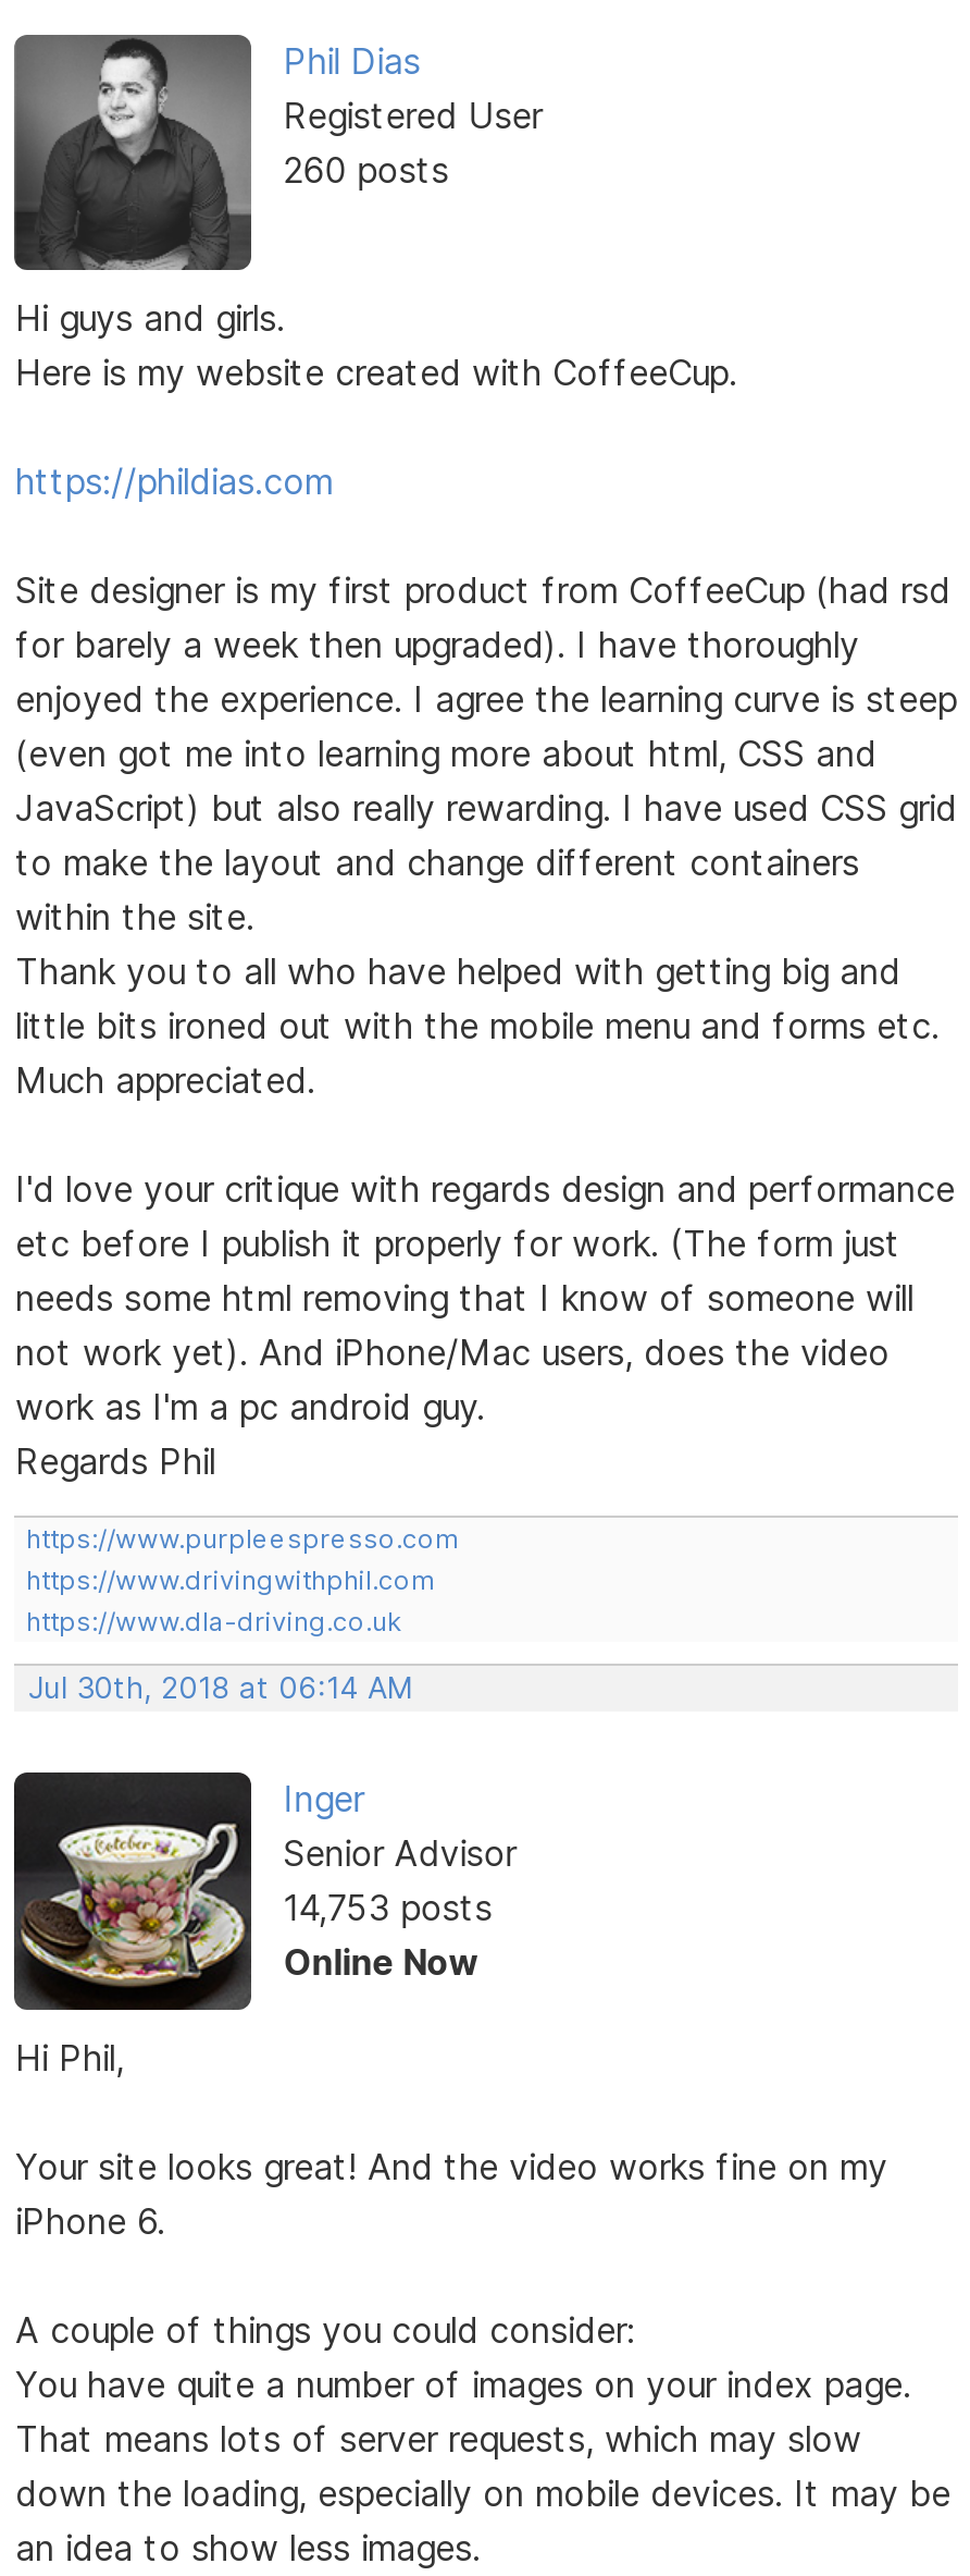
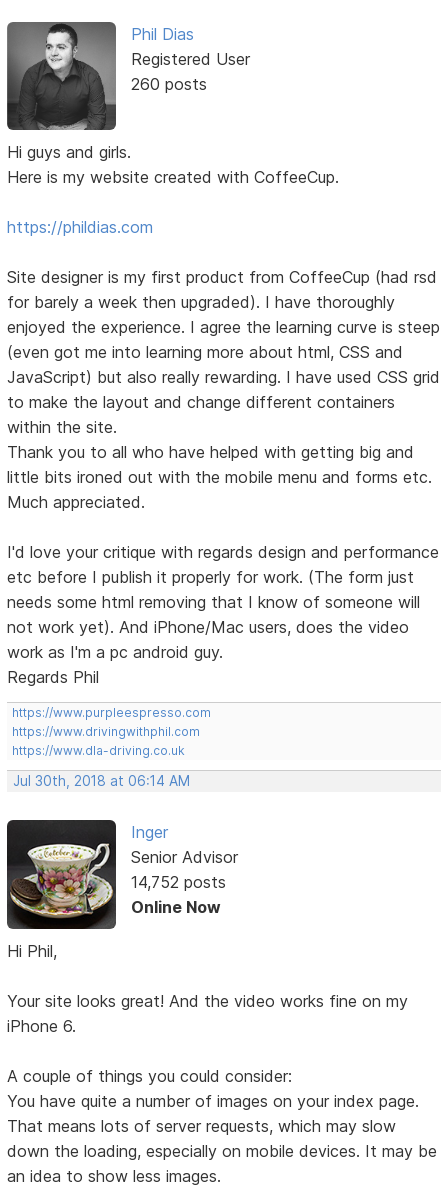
- 14,753 posts
+ 14,752 posts
